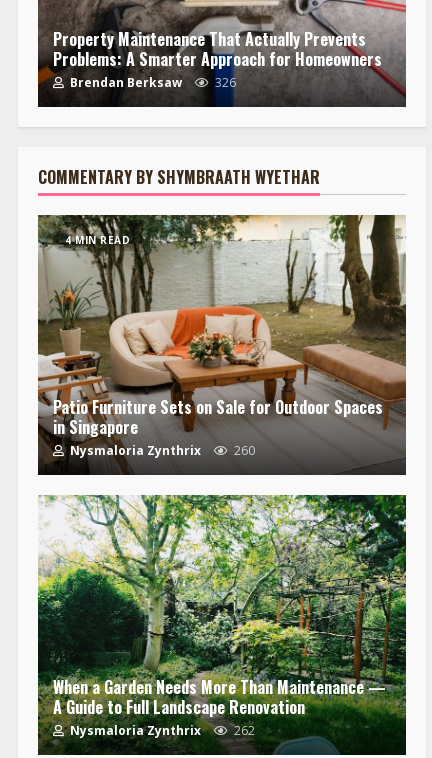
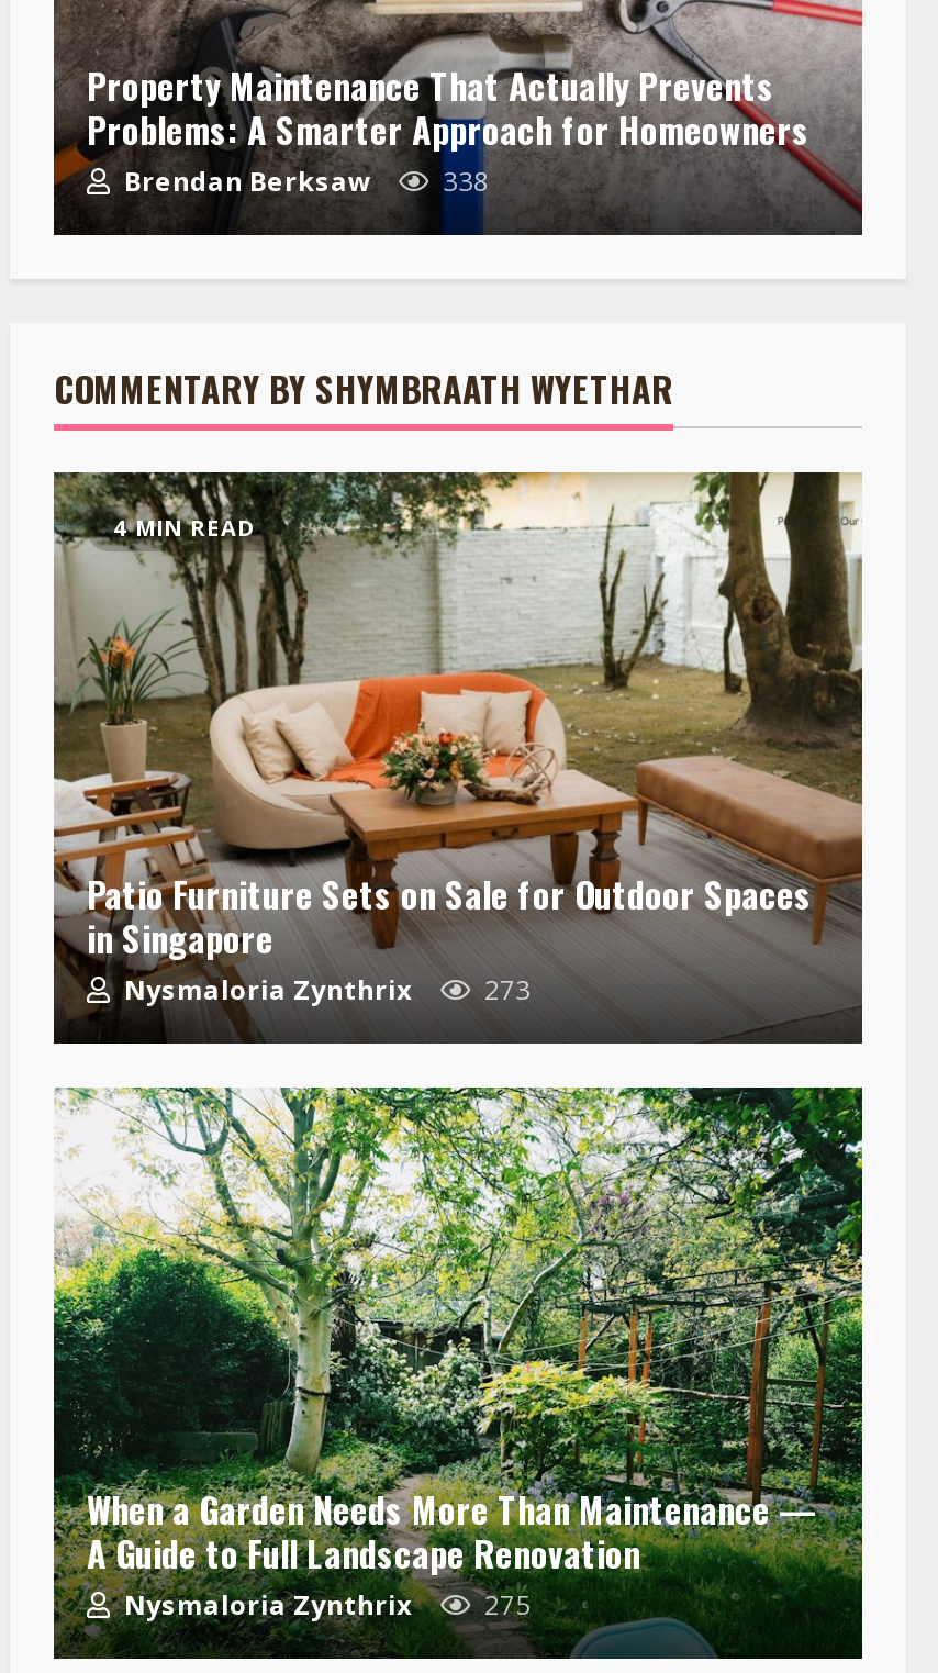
- Brendan Berksaw 326
+ Brendan Berksaw 338

- Nysmaloria Zynthrix 260
+ Nysmaloria Zynthrix 273

- Nysmaloria Zynthrix 262
+ Nysmaloria Zynthrix 275
